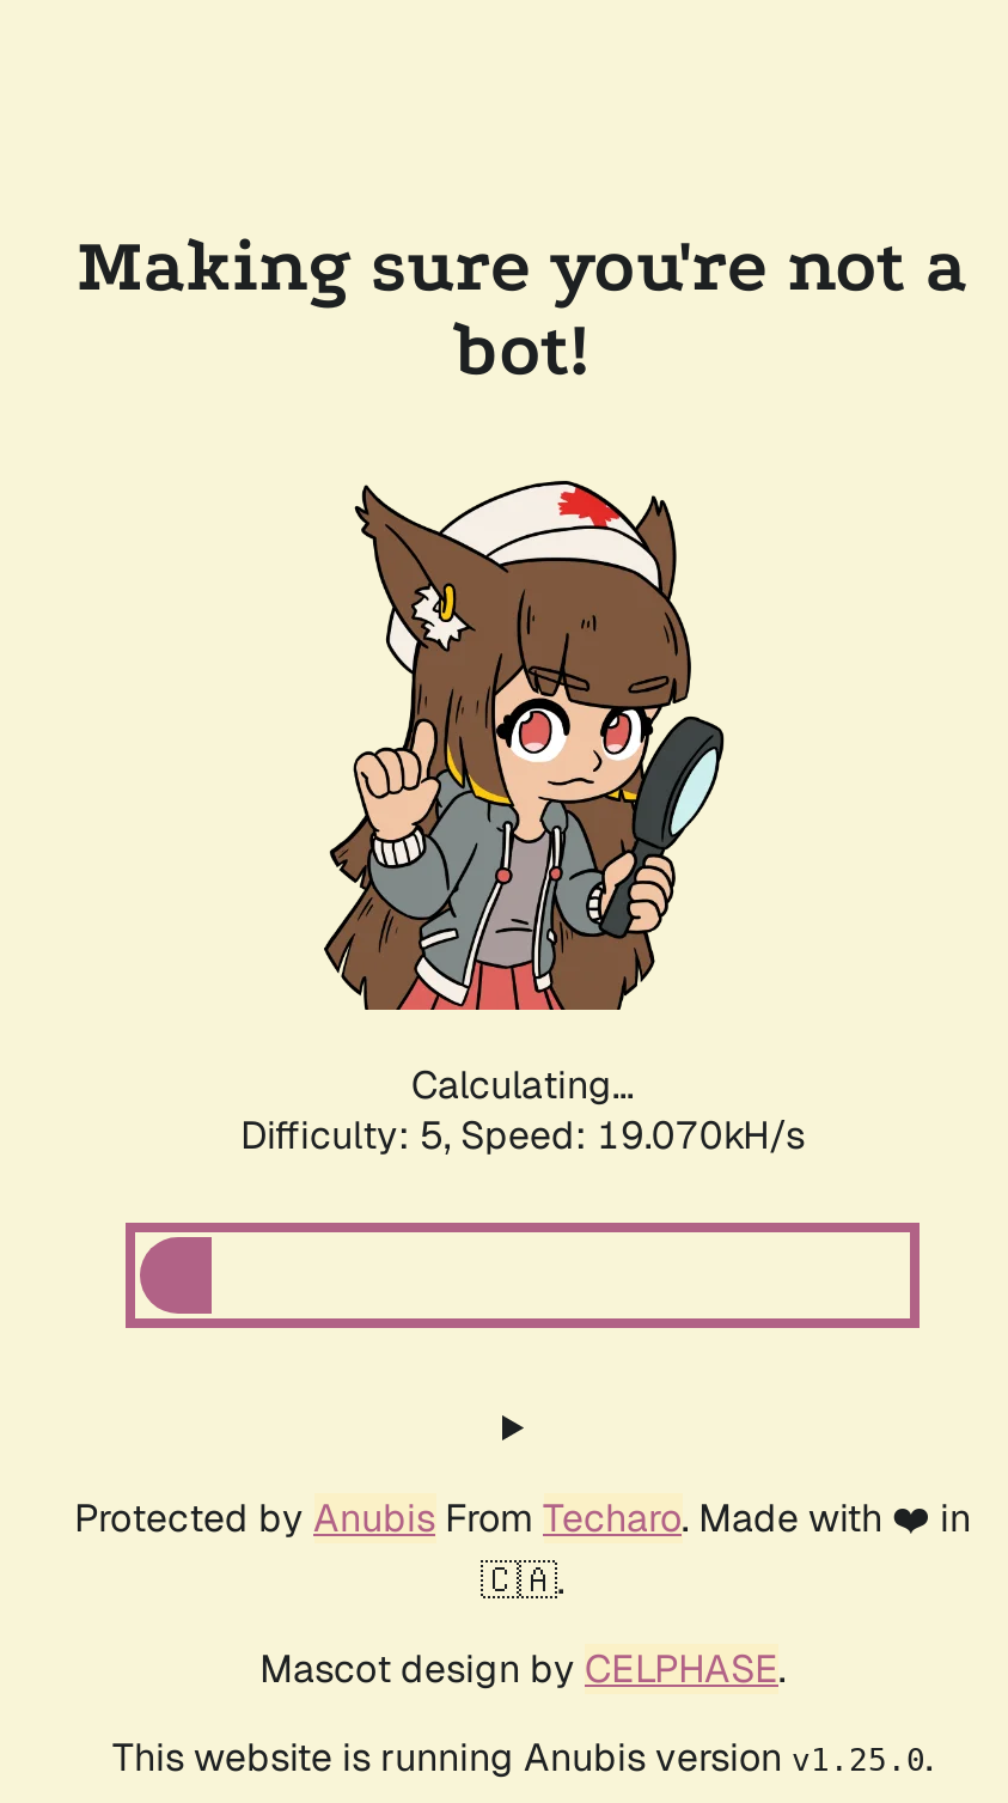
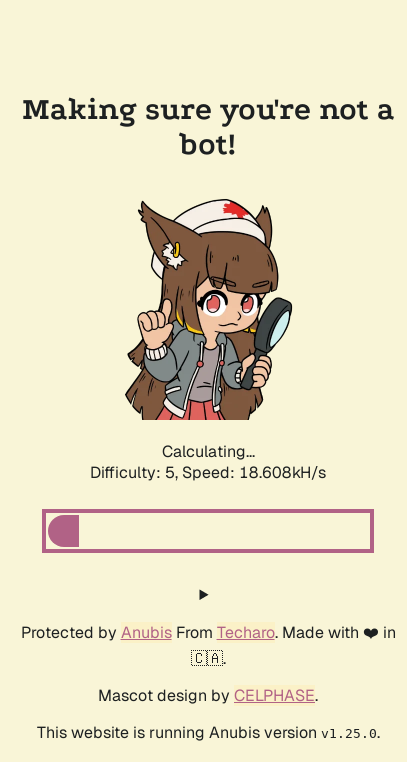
- Difficulty: 5, Speed: 19.070kH/s
+ Difficulty: 5, Speed: 18.608kH/s
